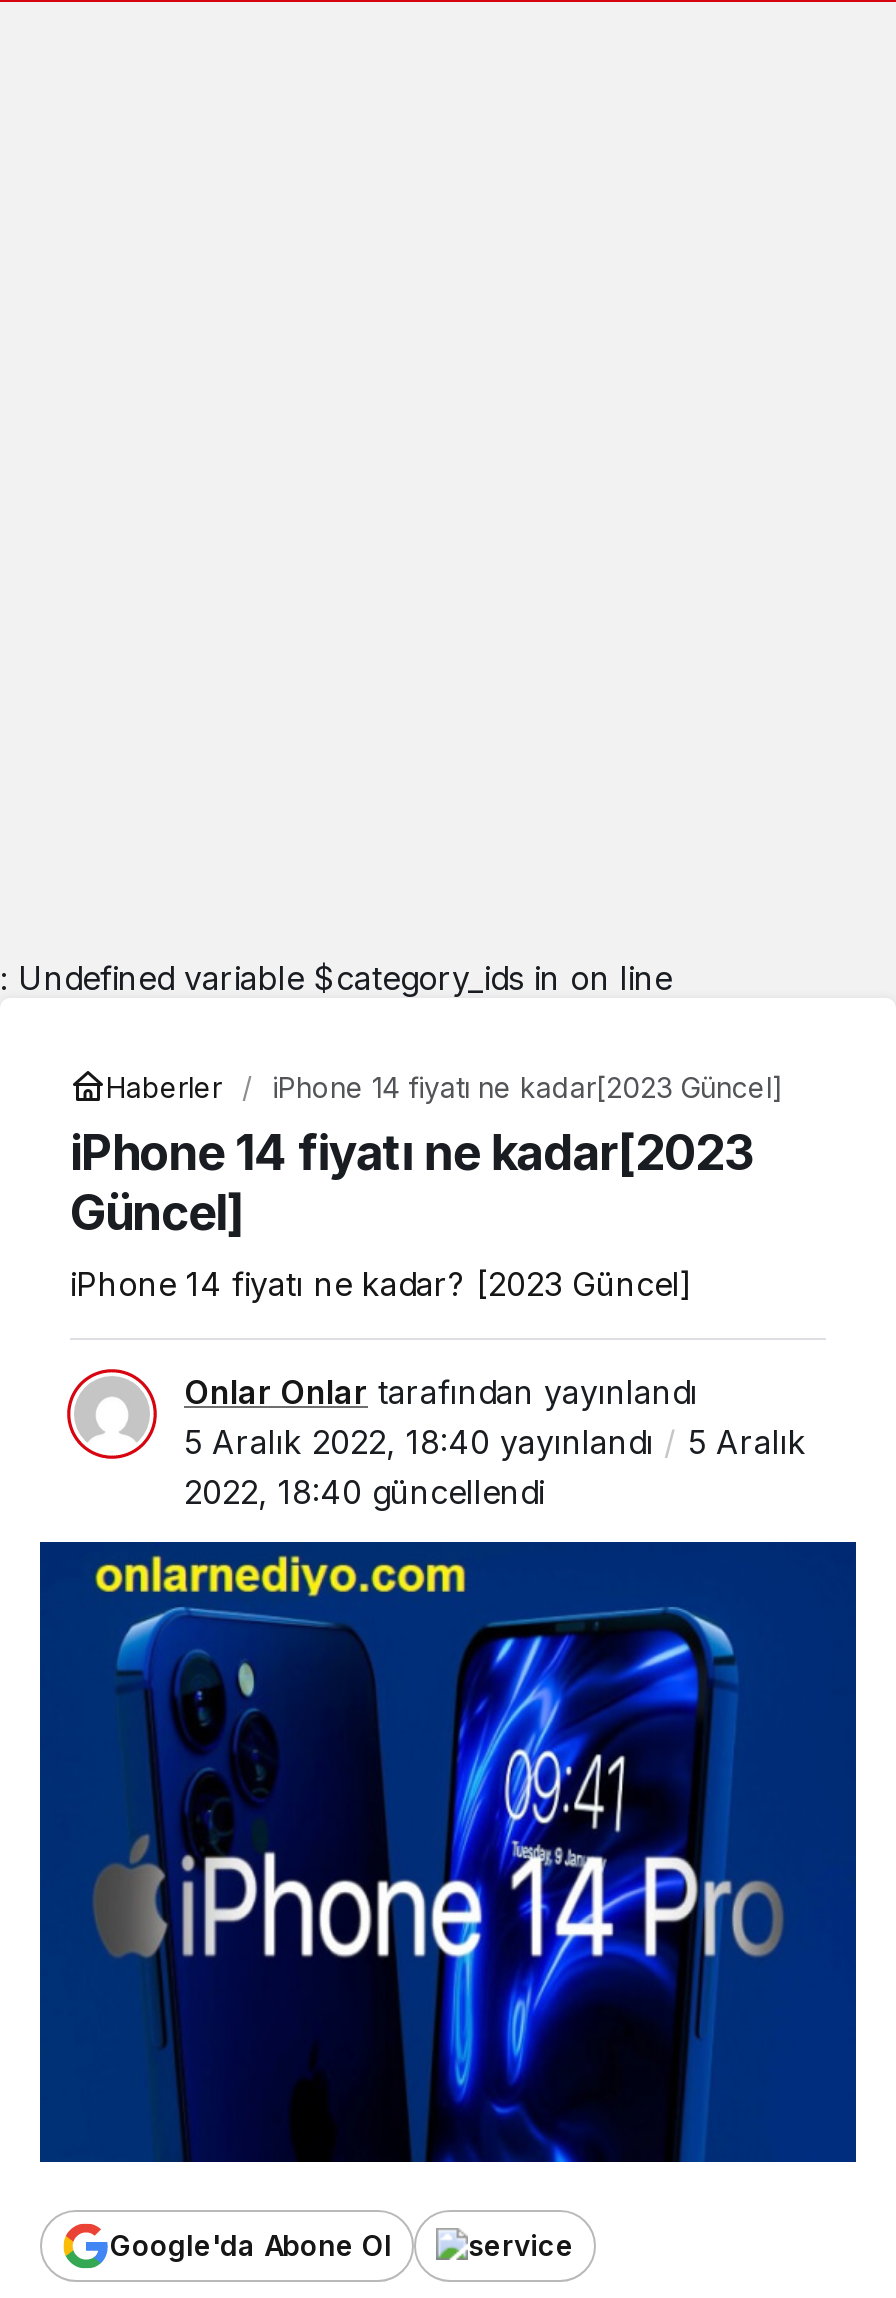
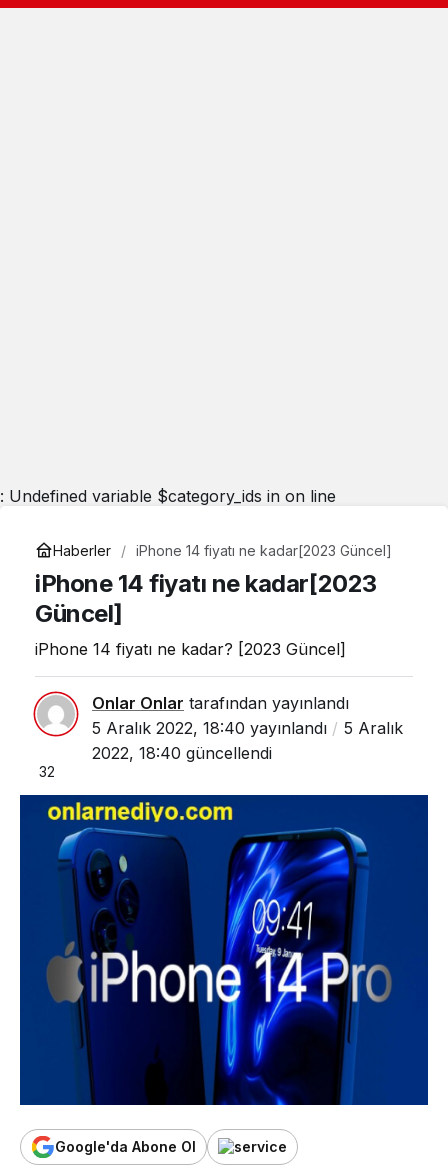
+ 32
